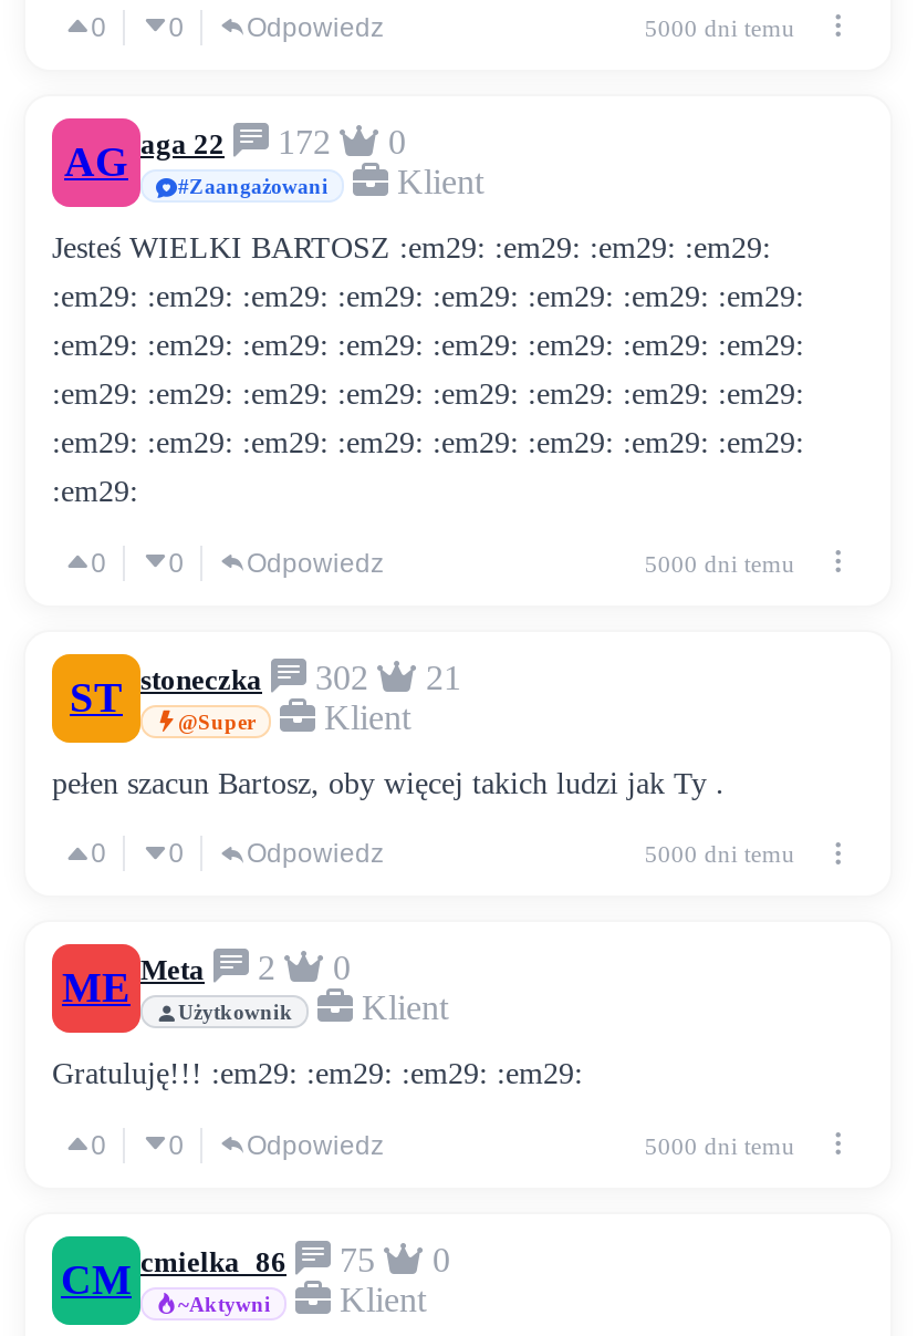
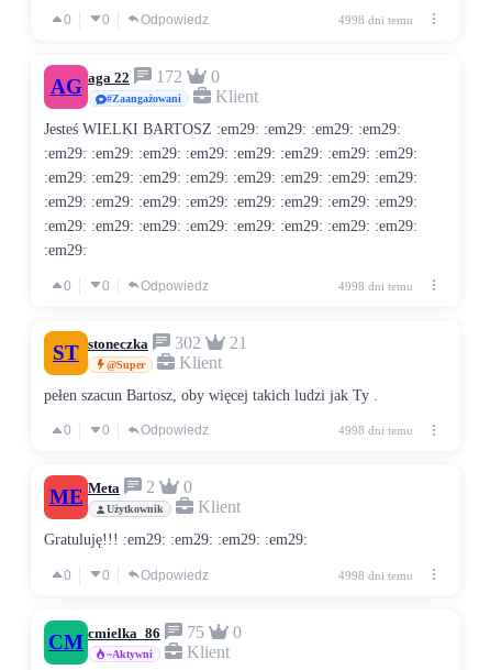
- 5000 dni temu
+ 4998 dni temu

- 5000 dni temu
+ 4998 dni temu

- 5000 dni temu
+ 4998 dni temu

- 5000 dni temu
+ 4998 dni temu
